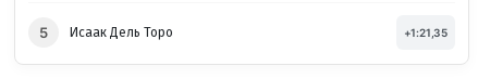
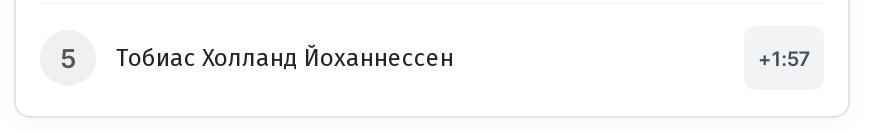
- Исаак Дель Торо
- +1:21,35
+ Тобиас Холланд Йоханнессен
+ +1:57
